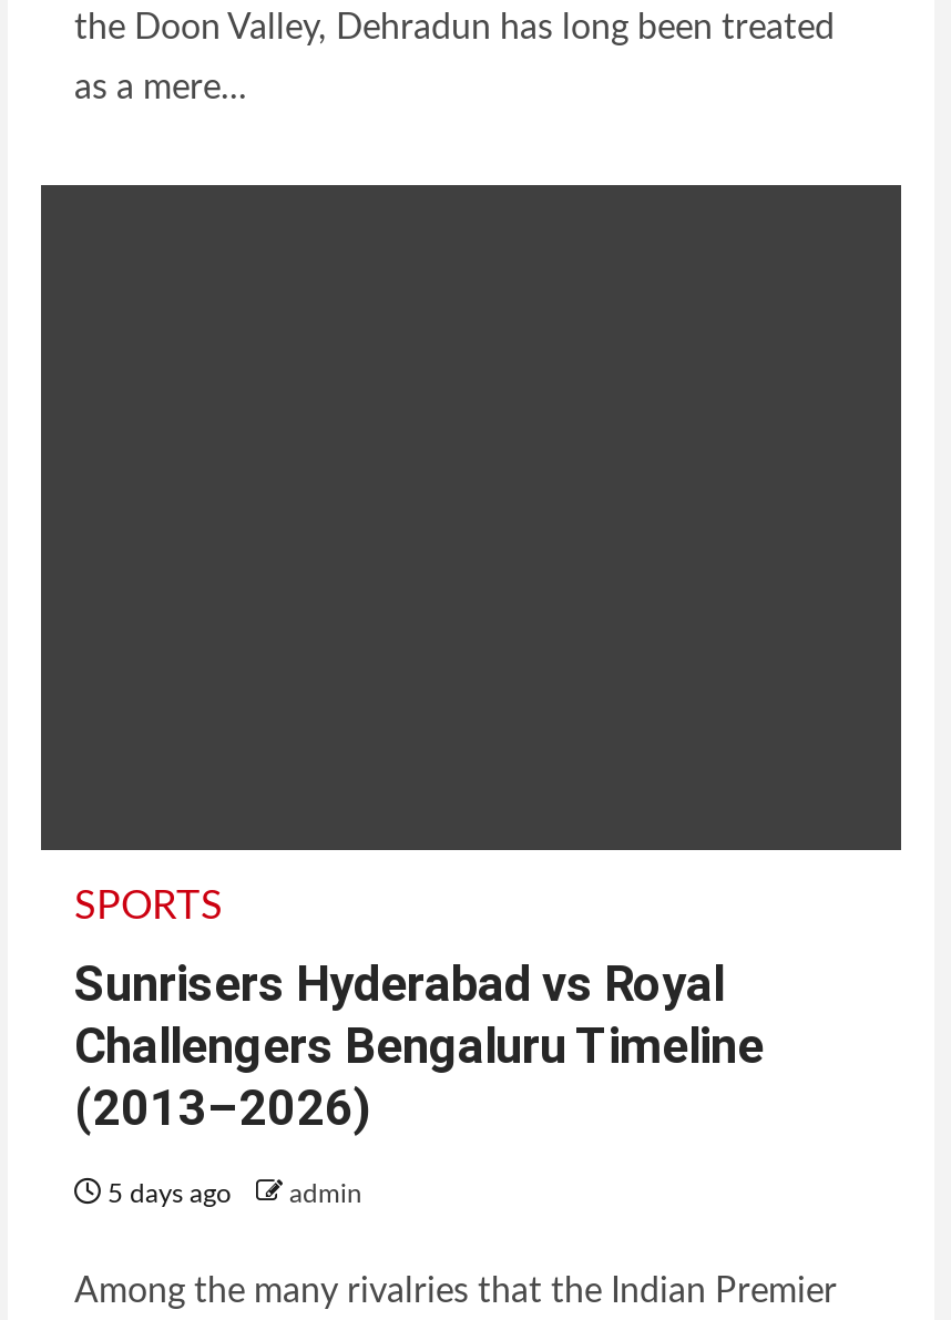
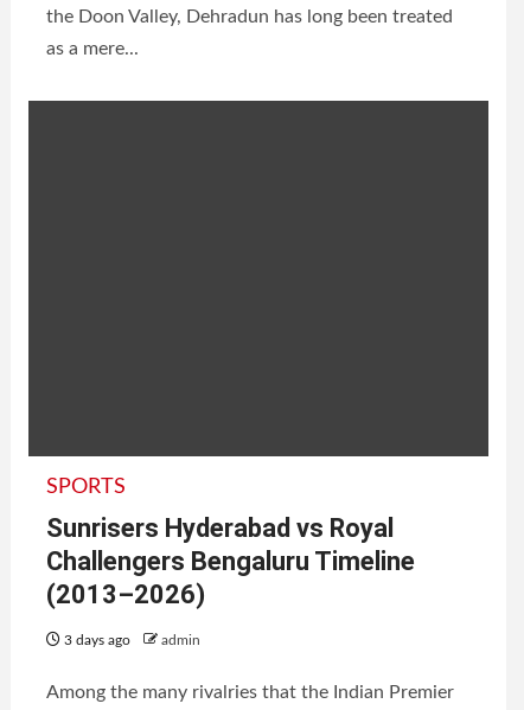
- 5 days ago admin
+ 3 days ago admin
